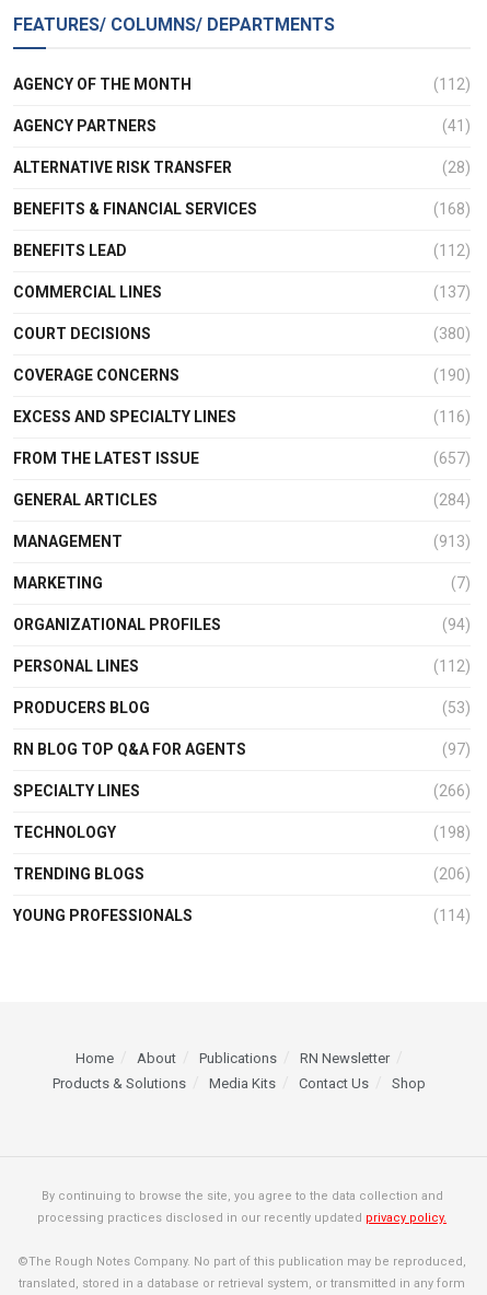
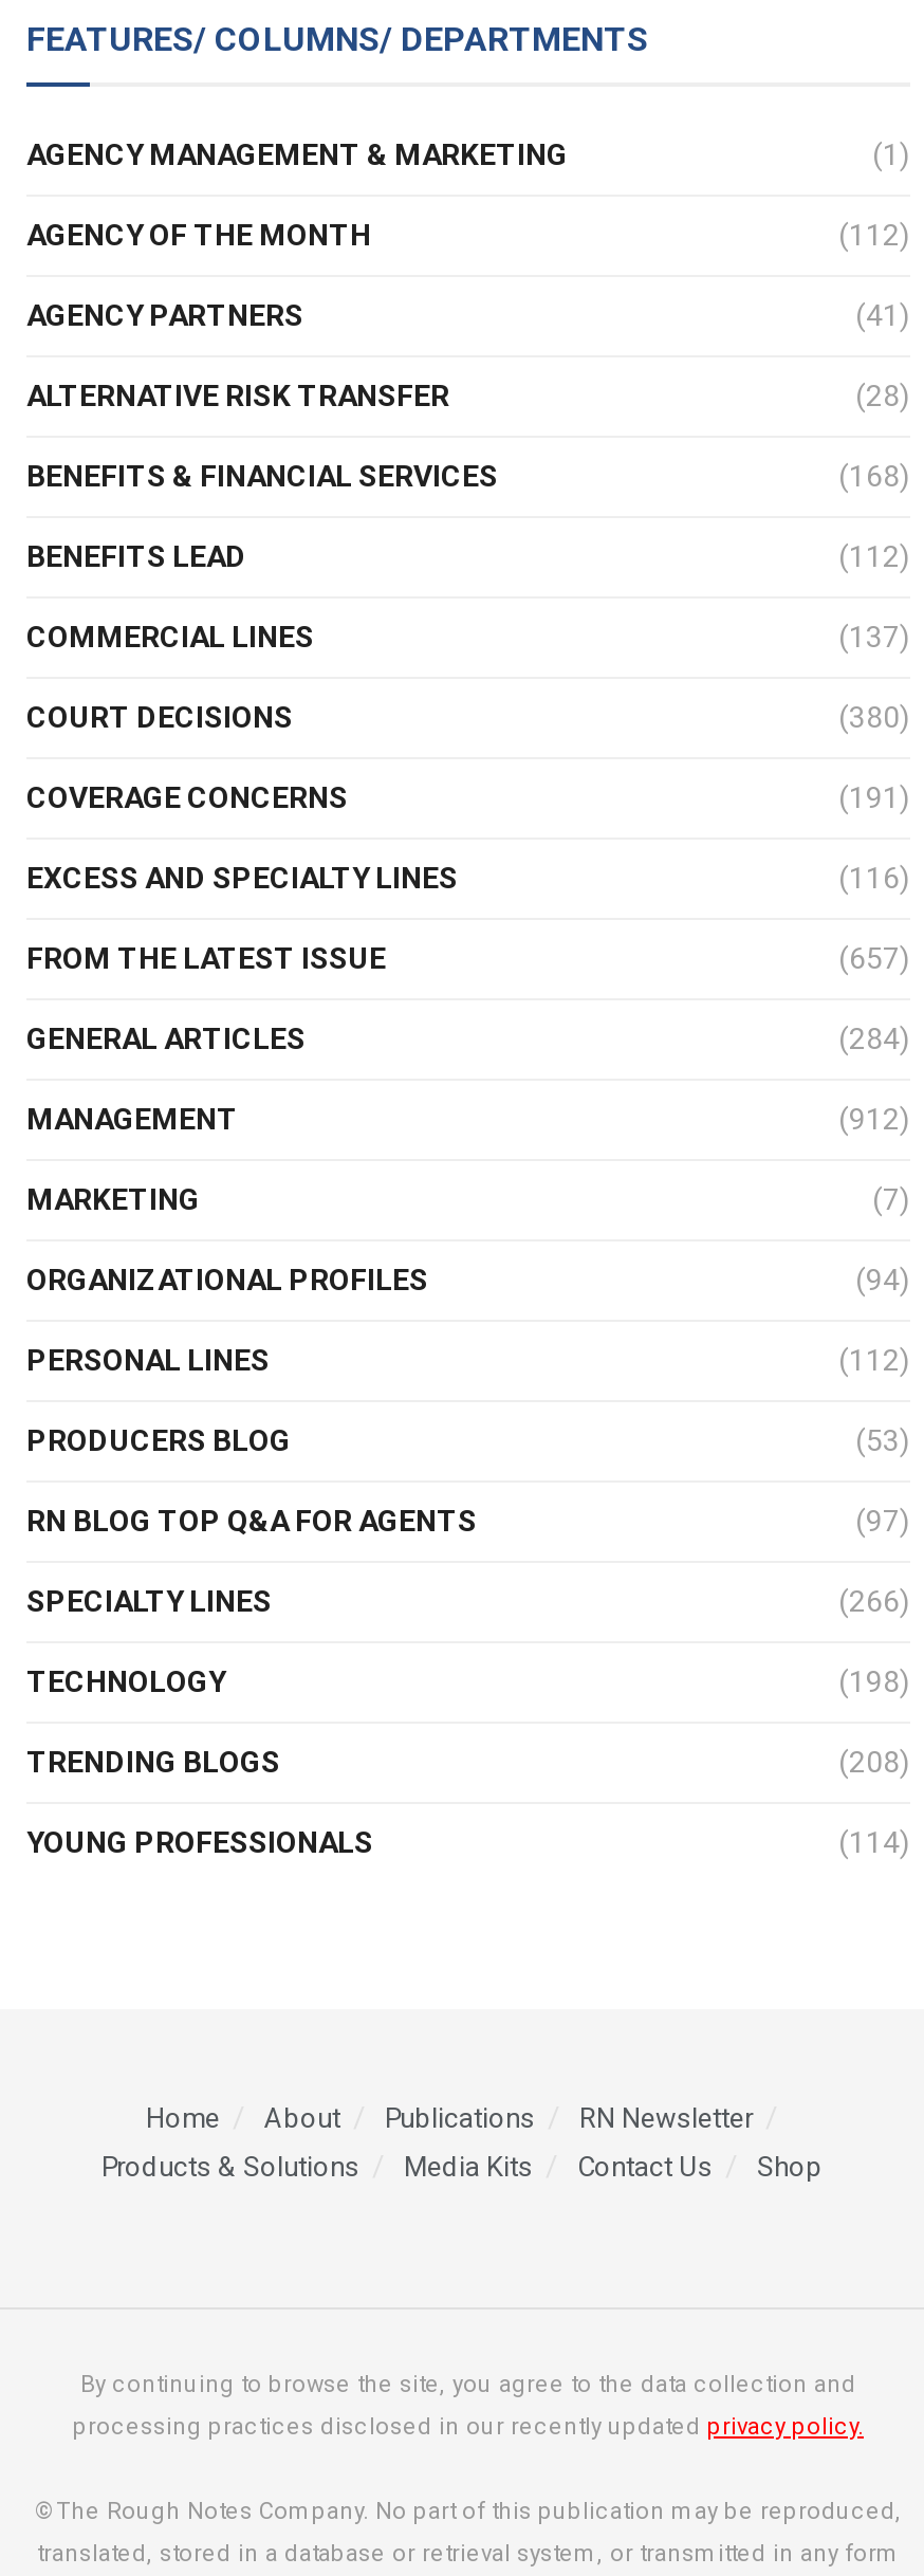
+ AGENCY MANAGEMENT & MARKETING
+ (1)

- (190)
+ (191)

- (913)
+ (912)

- (206)
+ (208)
